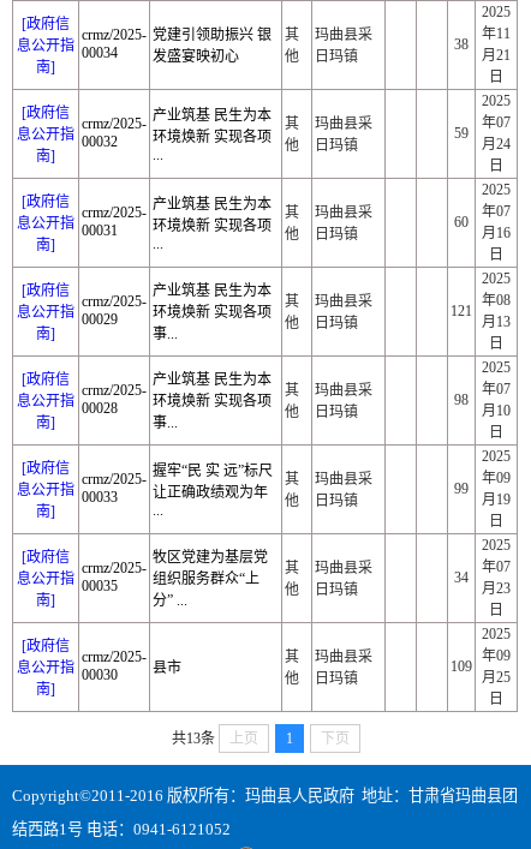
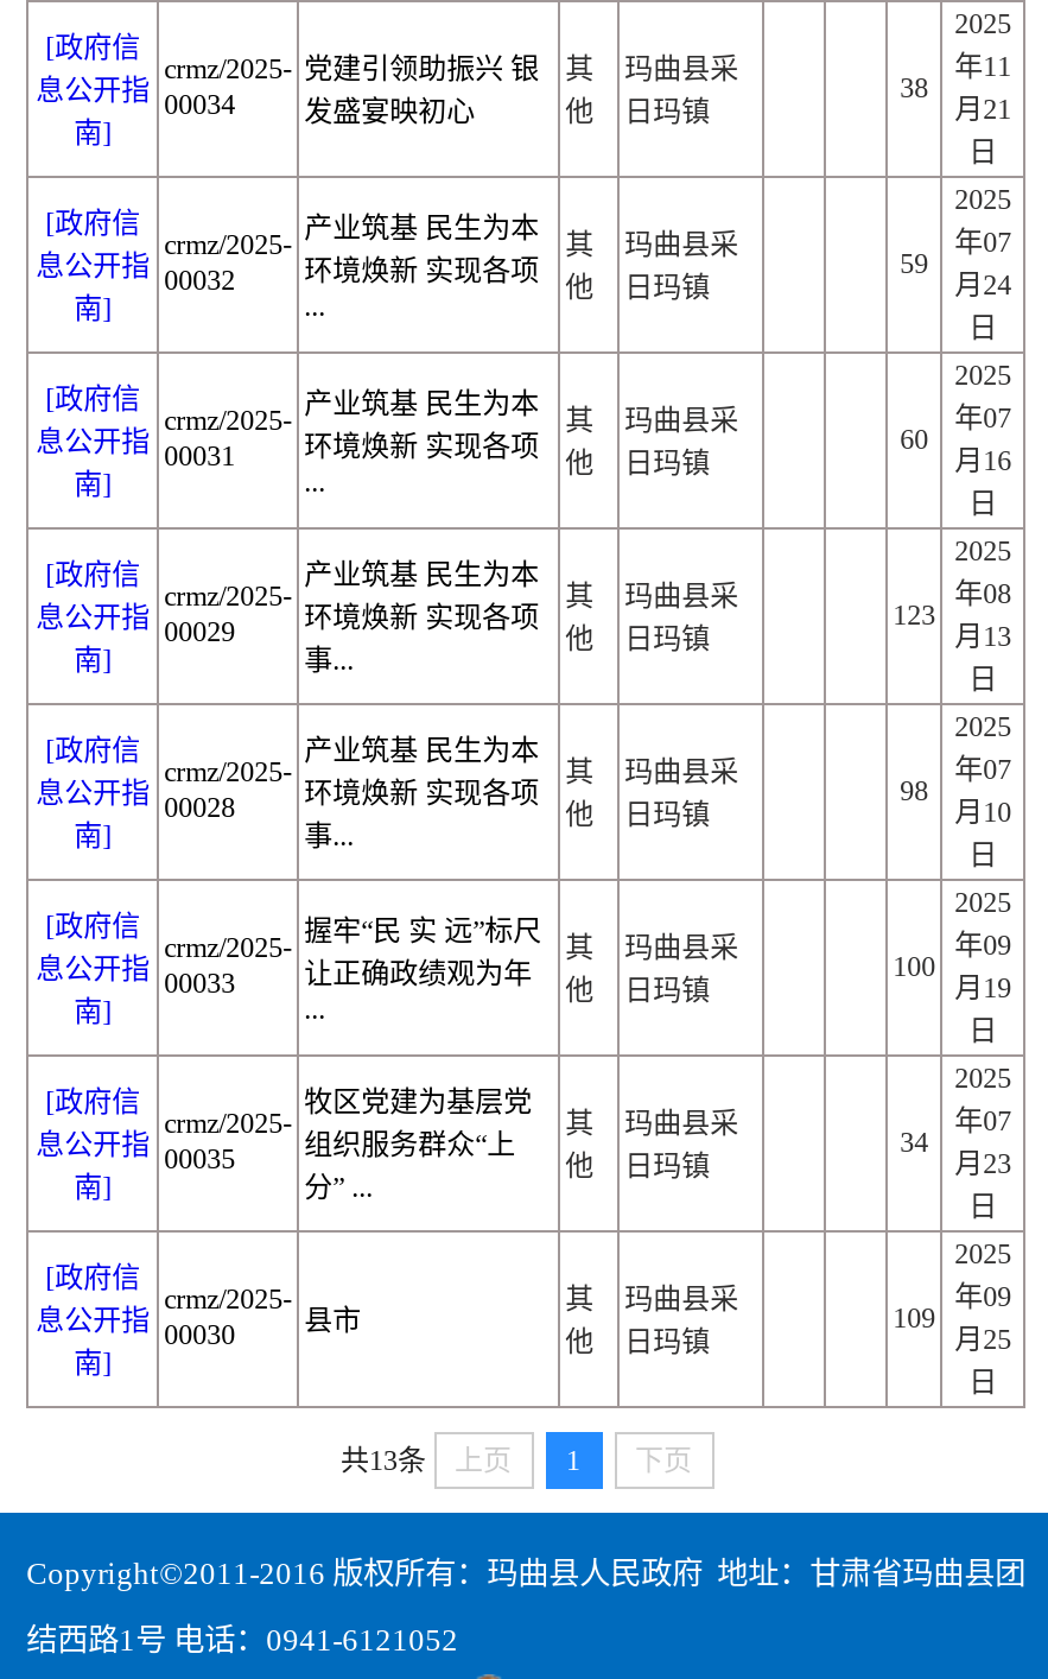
- 121
+ 123

- 99
+ 100
